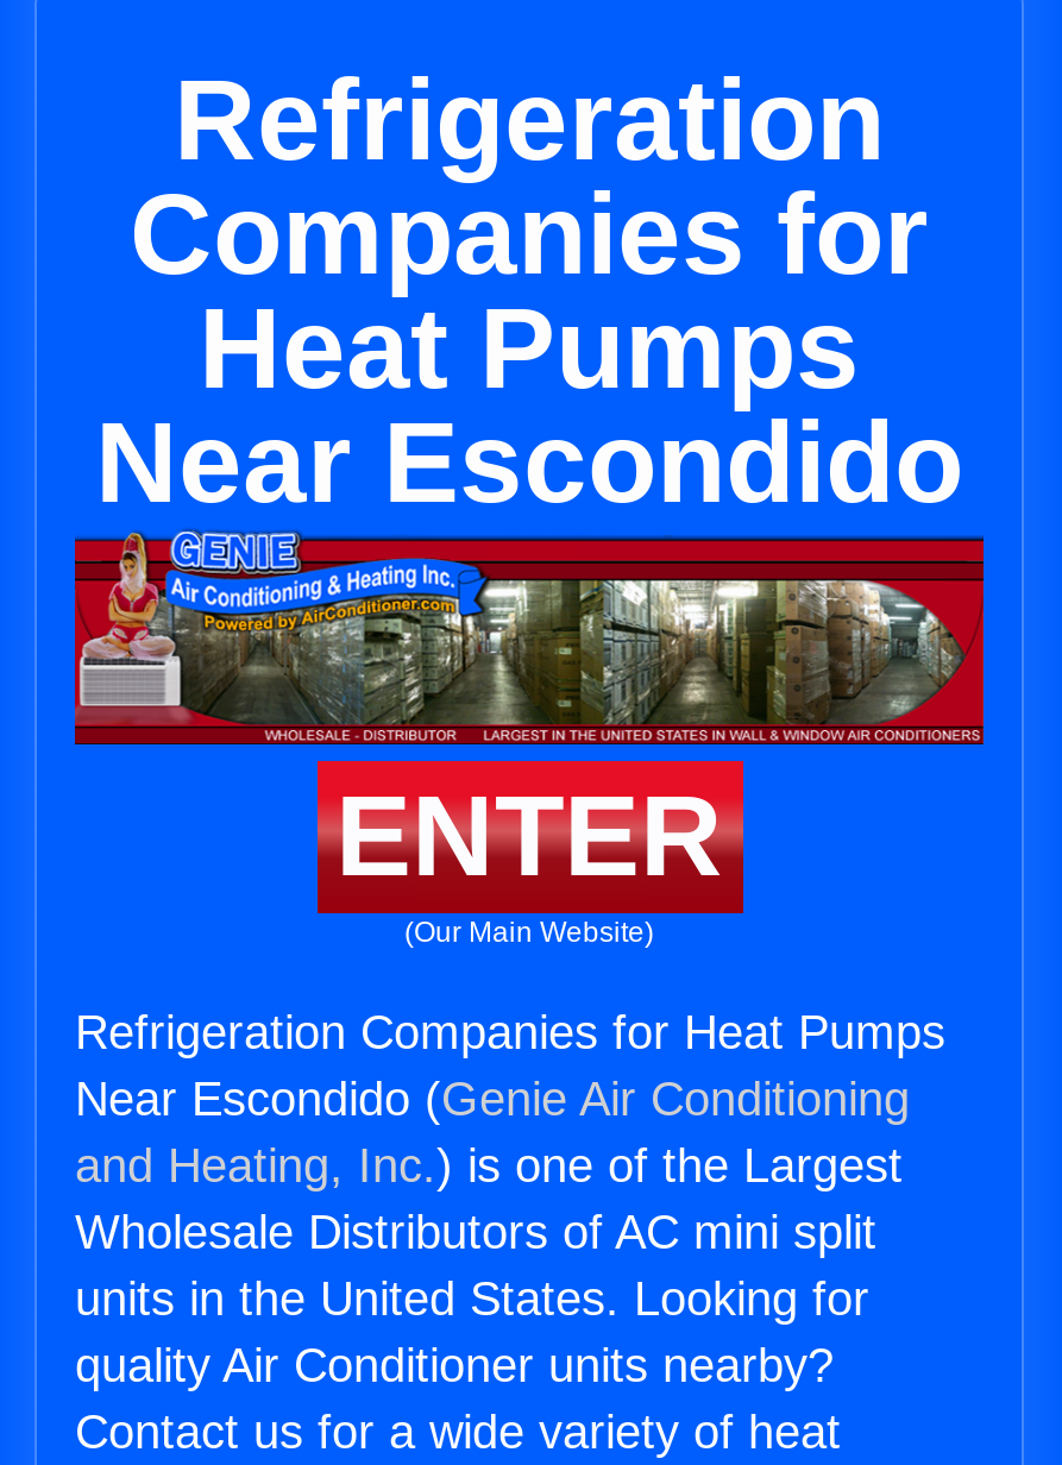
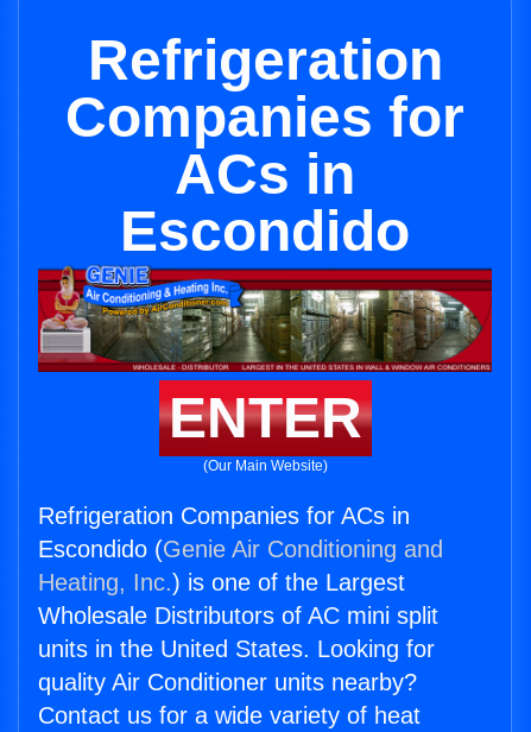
- Heat Pumps
- Near Escondido
+ ACs in
+ Escondido

- Refrigeration Companies for Heat Pumps
- Near Escondido (Genie Air Conditioning
- and Heating, Inc.) is one of the Largest
+ Refrigeration Companies for ACs in
+ Escondido (Genie Air Conditioning and
+ Heating, Inc.) is one of the Largest
